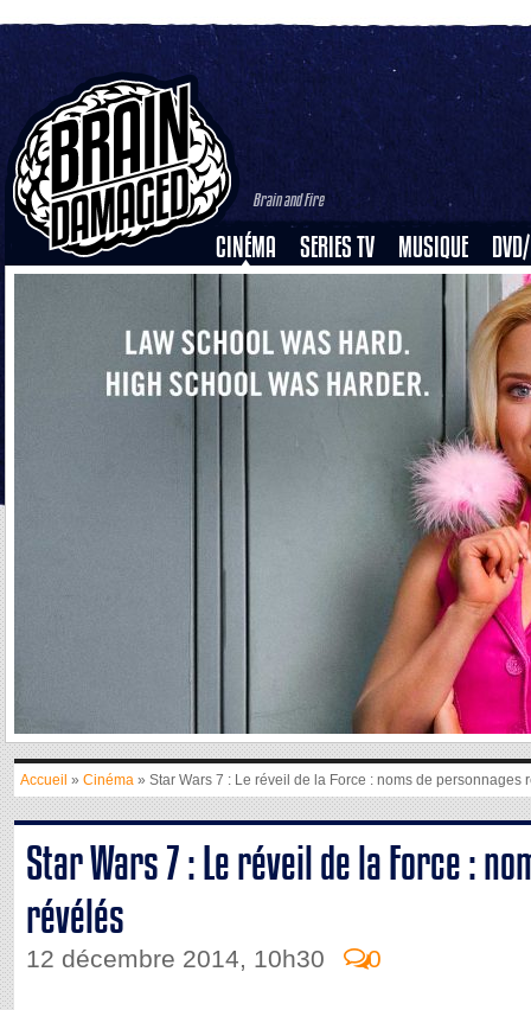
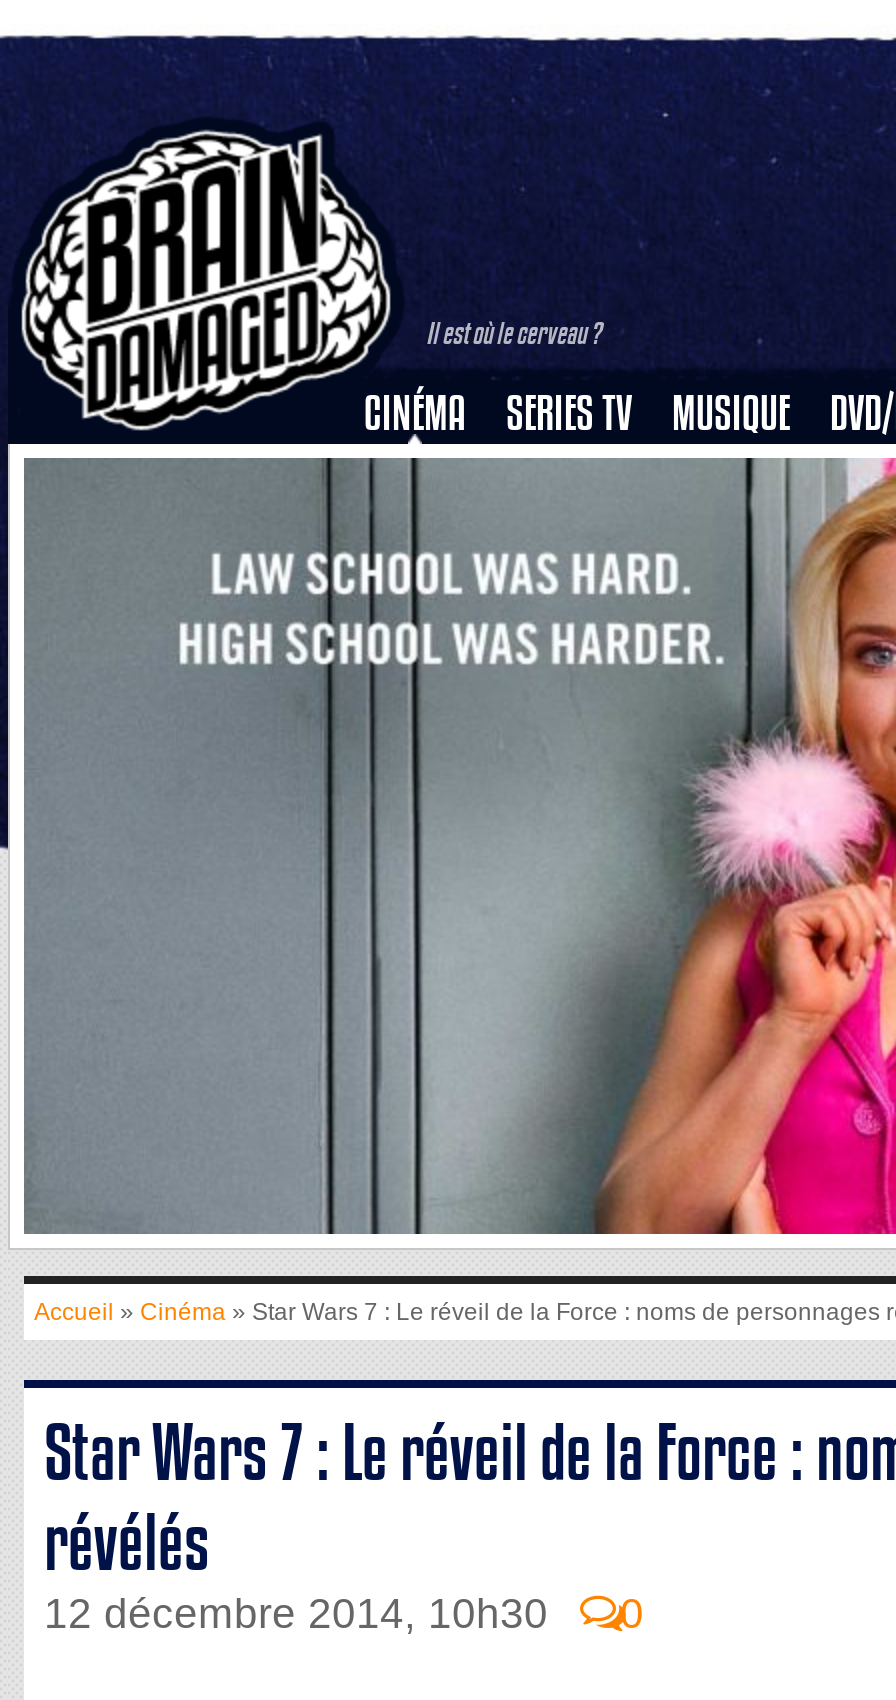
- Brain and Fire
+ Il est où le cerveau ?
